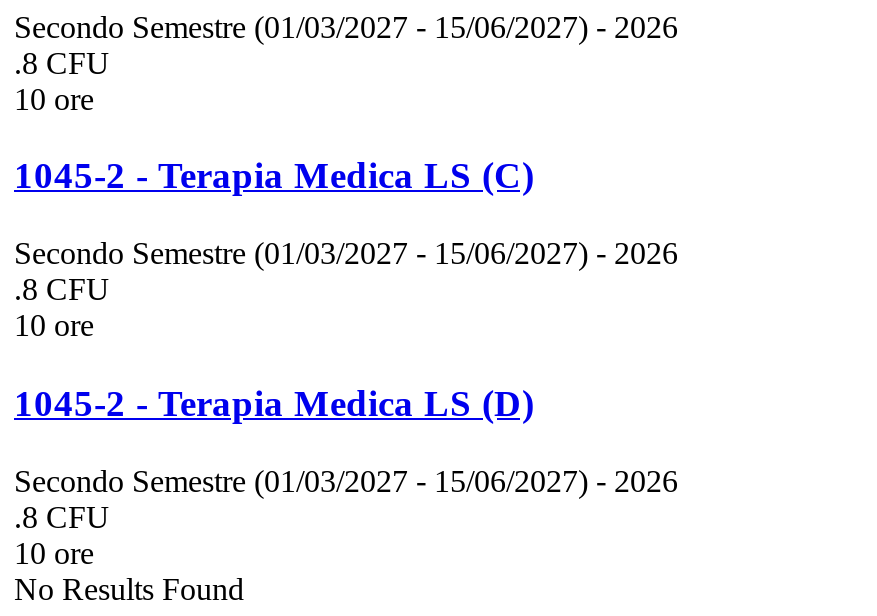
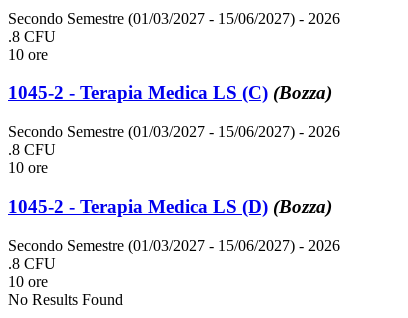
- 1045-2 - Terapia Medica LS (C)
+ 1045-2 - Terapia Medica LS (C) (Bozza)

- 1045-2 - Terapia Medica LS (D)
+ 1045-2 - Terapia Medica LS (D) (Bozza)
